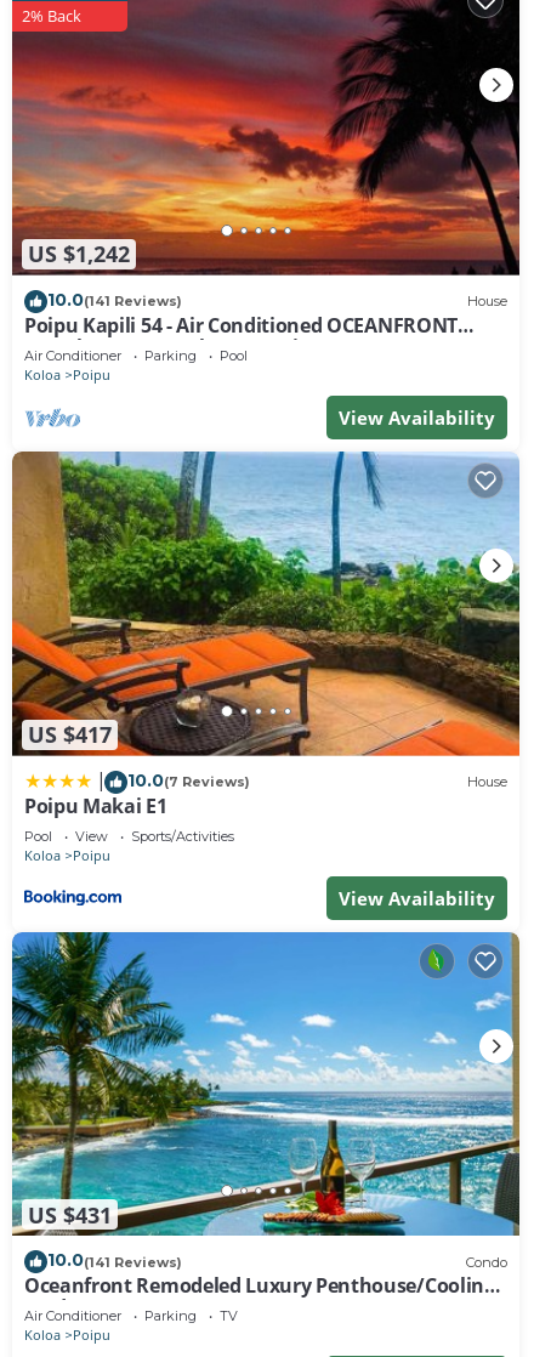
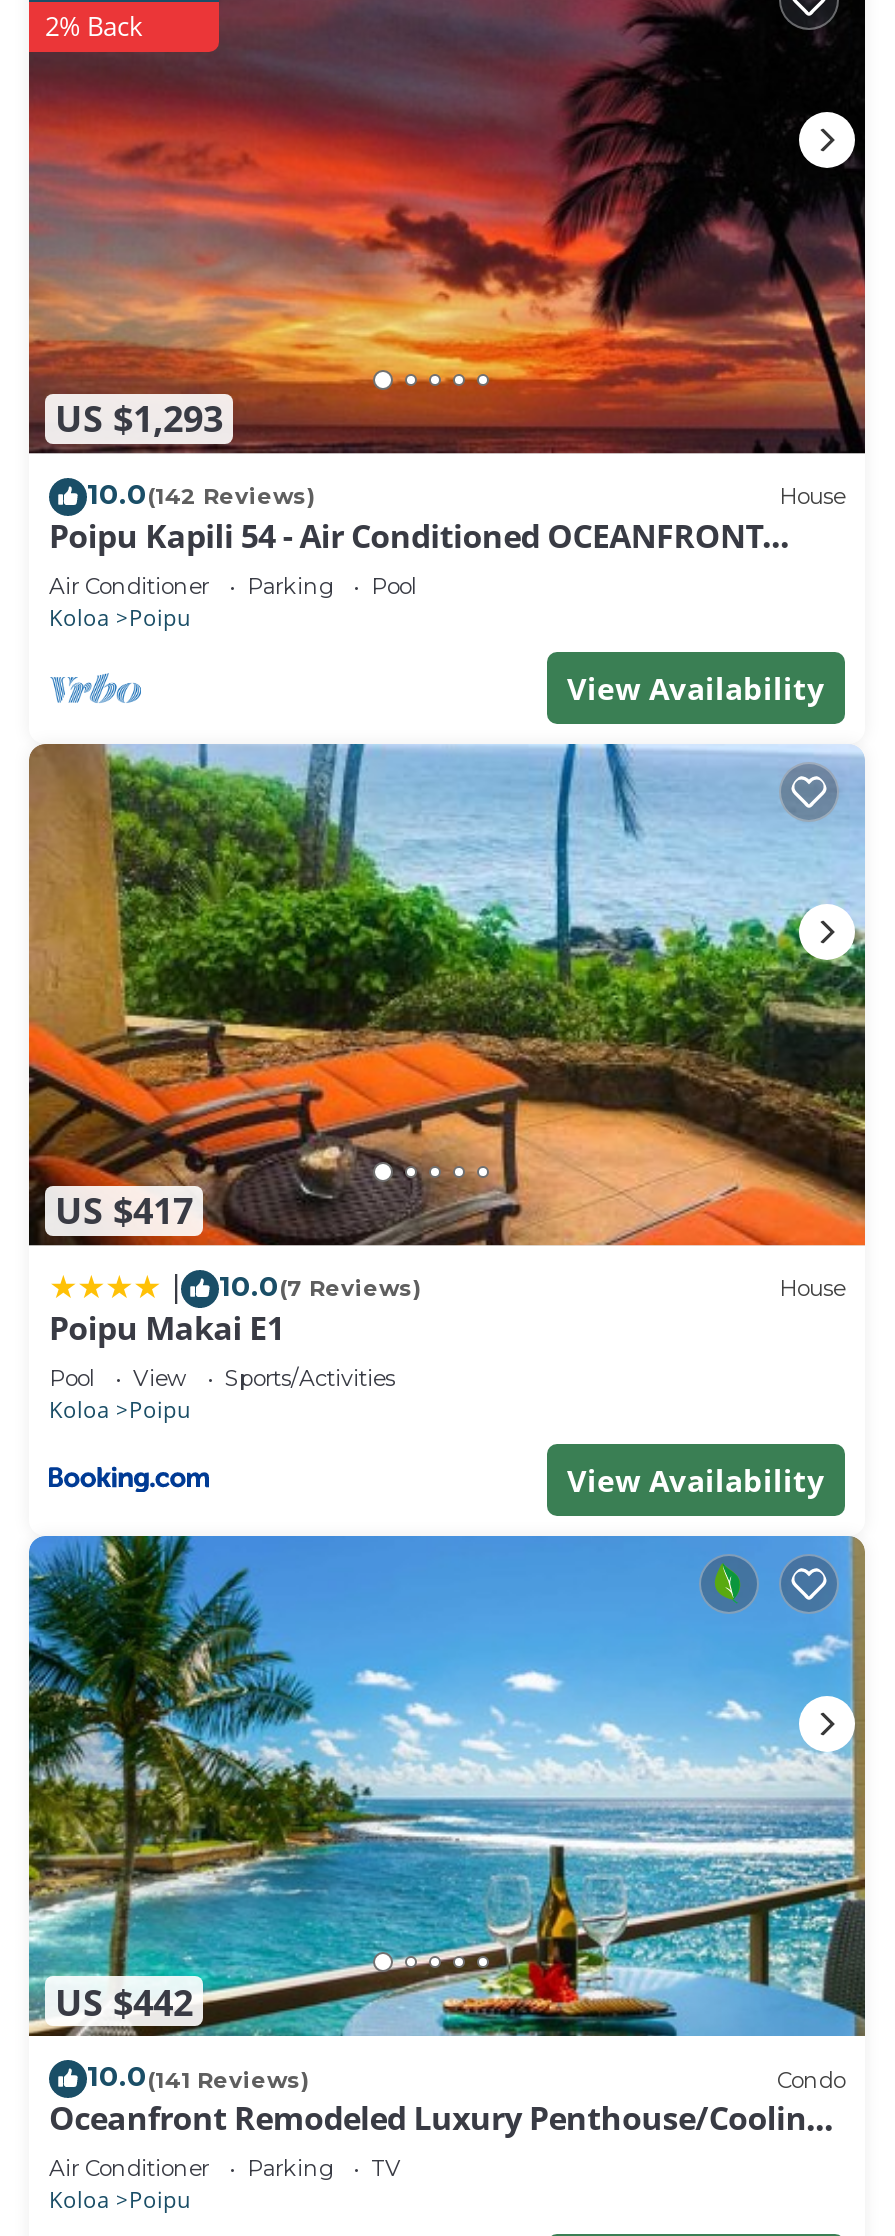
- US $1,242
+ US $1,293

- 10.0(141 Reviews)
+ 10.0(142 Reviews)

- US $431
+ US $442
